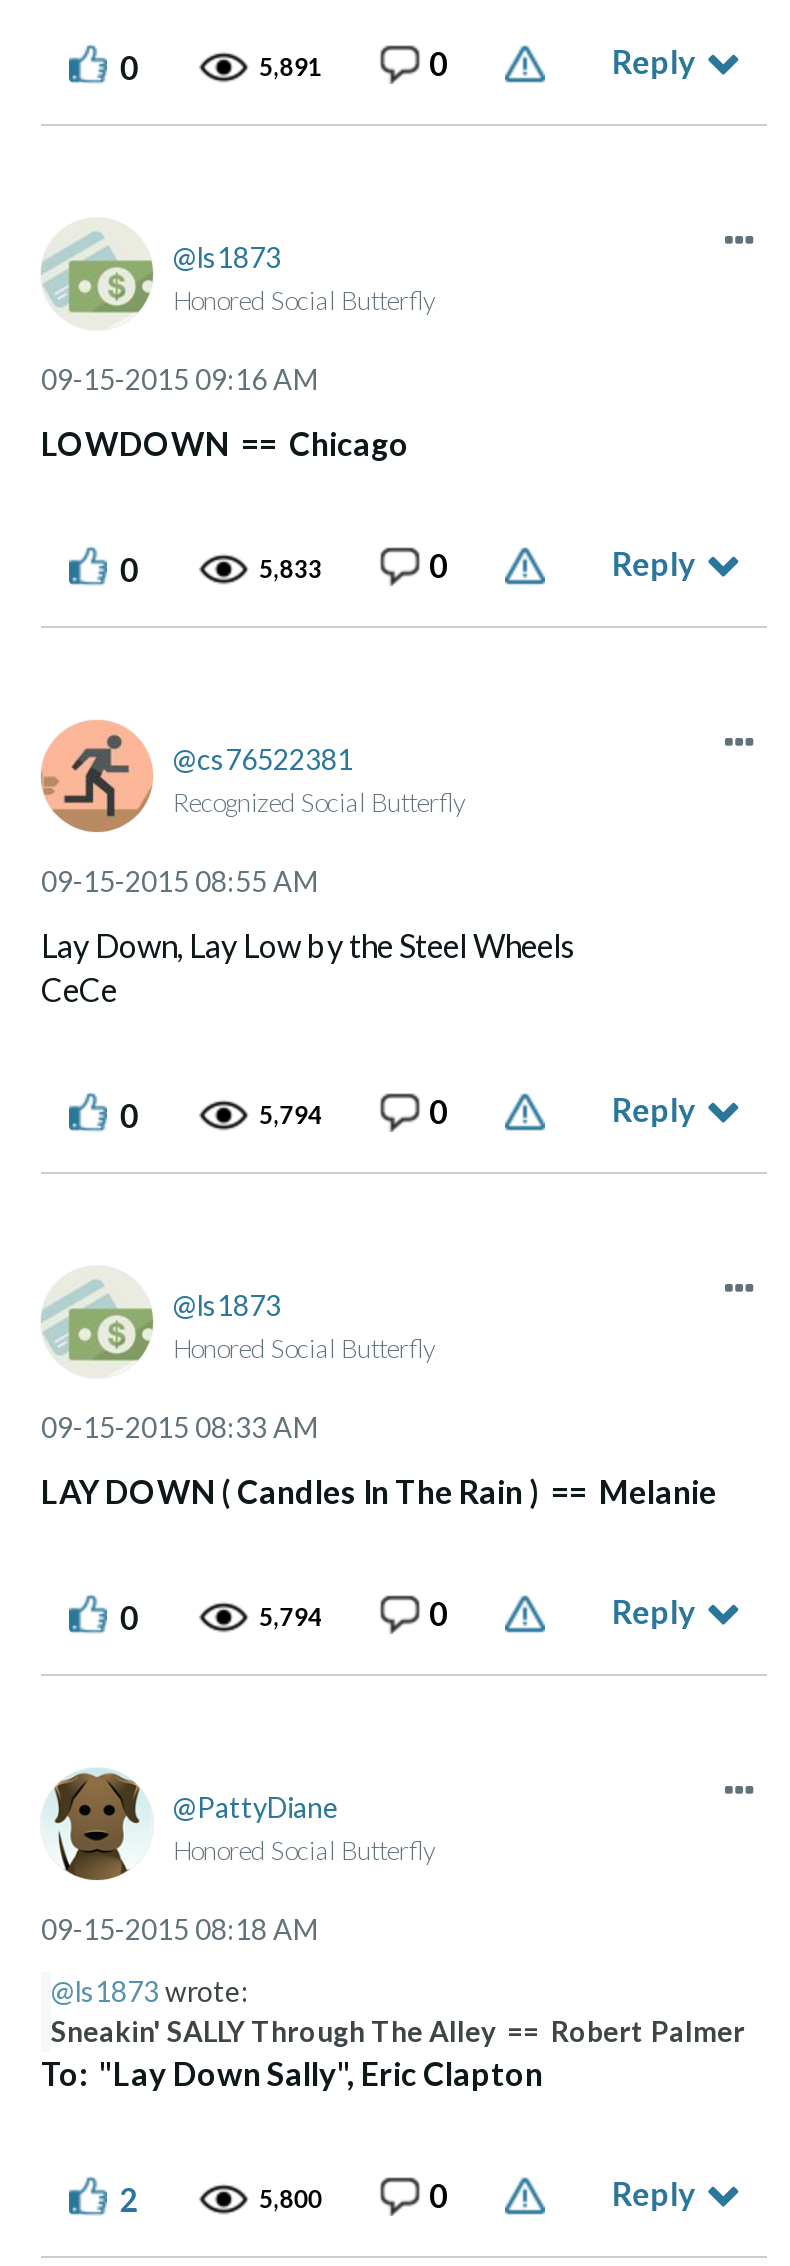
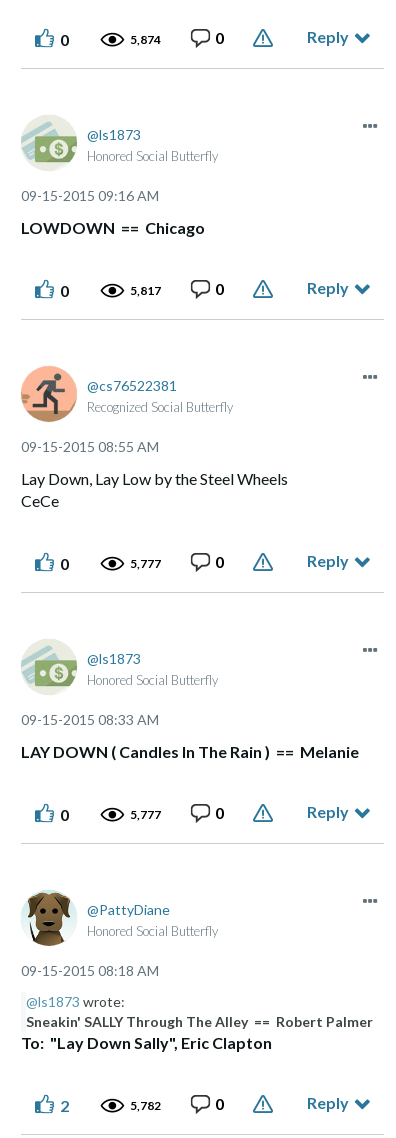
- 5,891
+ 5,874

- 5,833
+ 5,817

- 5,794
+ 5,777

- 5,794
+ 5,777

- 5,800
+ 5,782
